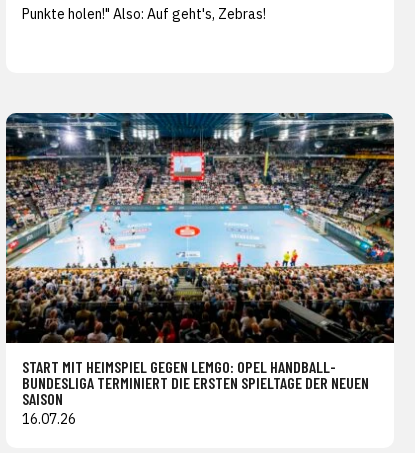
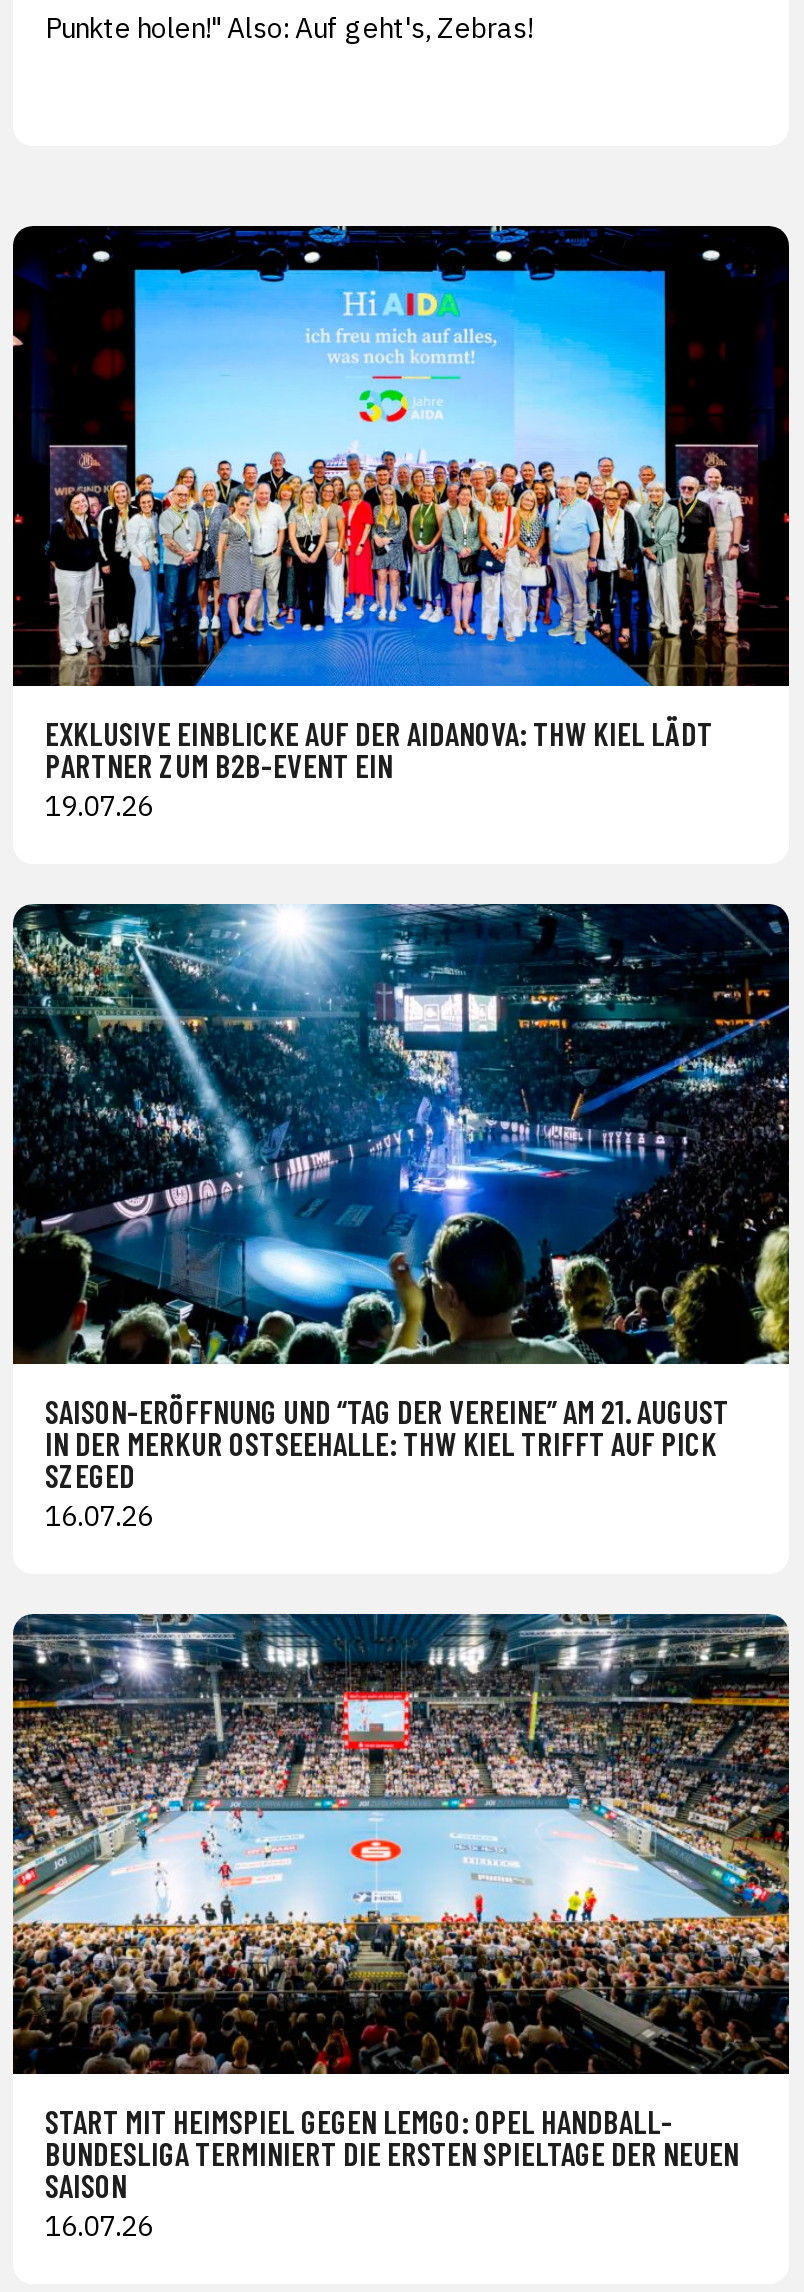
+ [image]
+ EXKLUSIVE EINBLICKE AUF DER AIDANOVA: THW KIEL LÄDT
+ PARTNER ZUM B2B-EVENT EIN
+ 19.07.26

+ [image]
+ SAISON-ERÖFFNUNG UND “TAG DER VEREINE” AM 21. AUGUST
+ IN DER MERKUR OSTSEEHALLE: THW KIEL TRIFFT AUF PICK
+ SZEGED
+ 16.07.26
